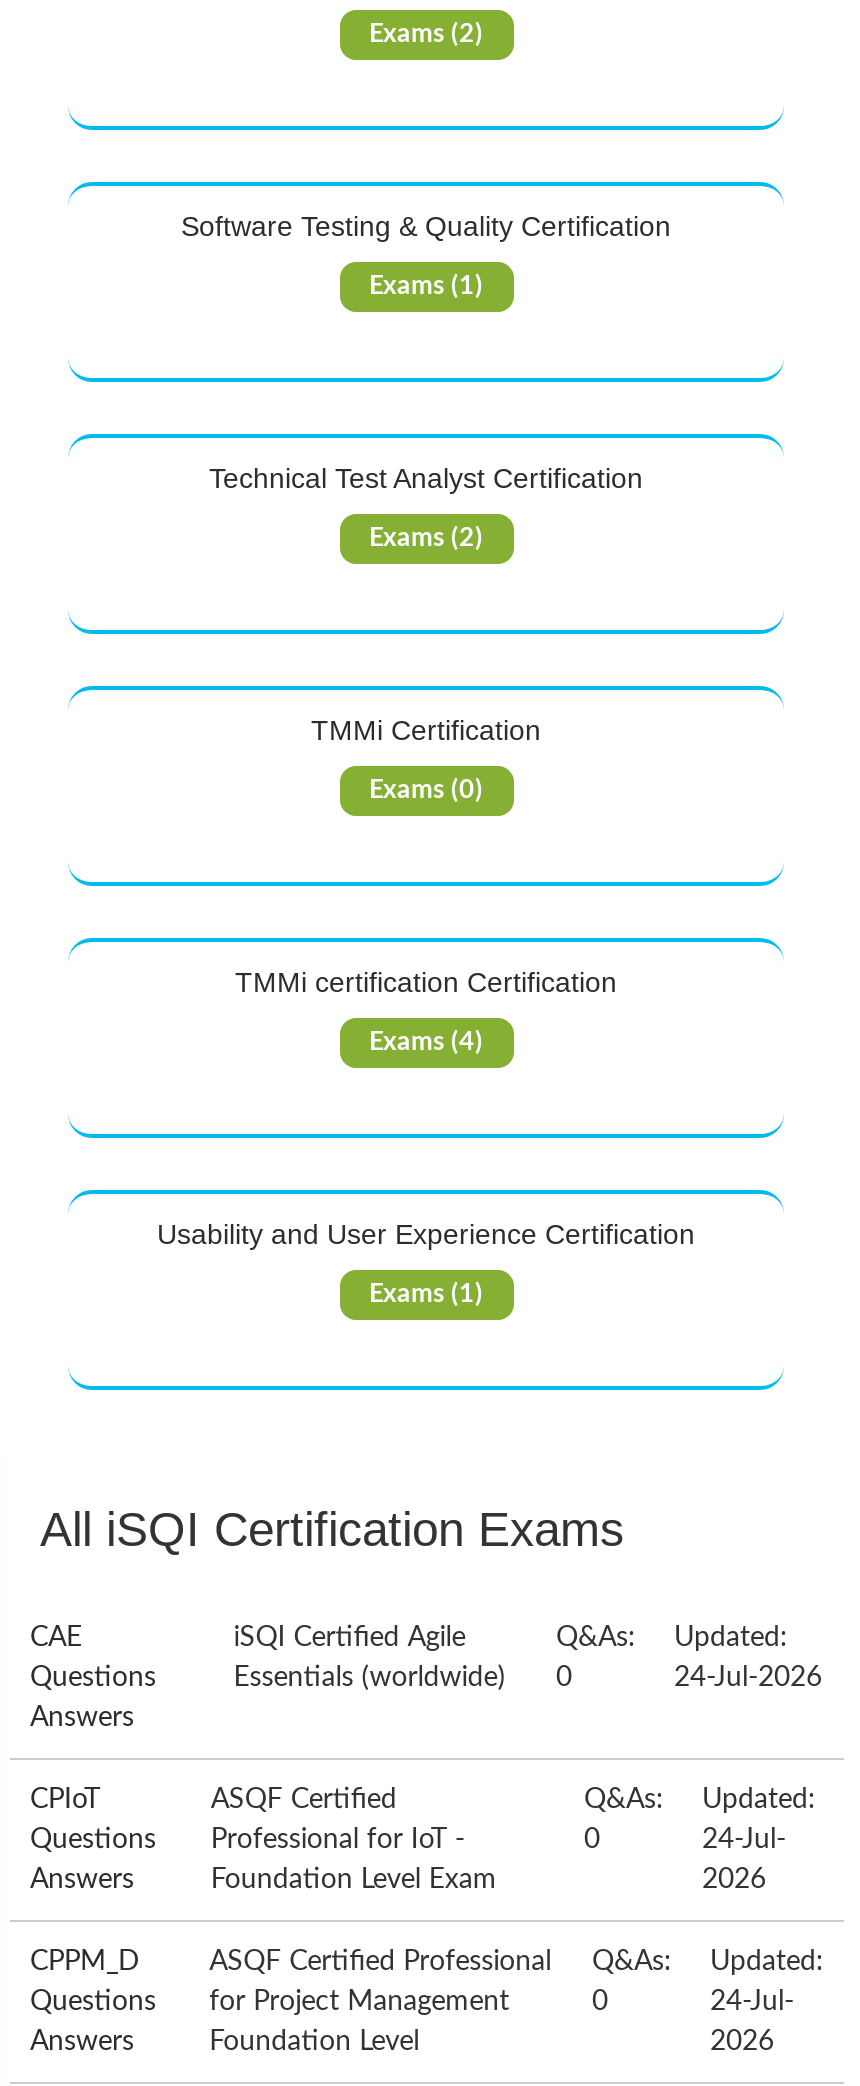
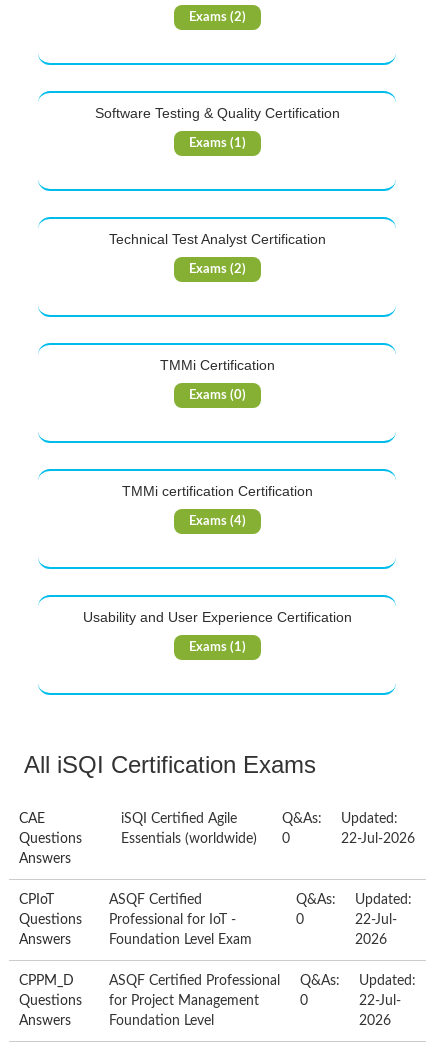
- 24-Jul-2026
+ 22-Jul-2026

- 24-Jul-
+ 22-Jul-

- 24-Jul-
+ 22-Jul-
